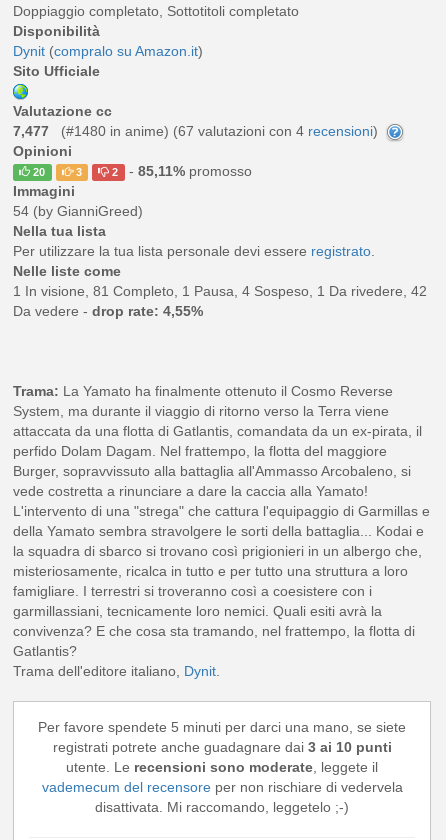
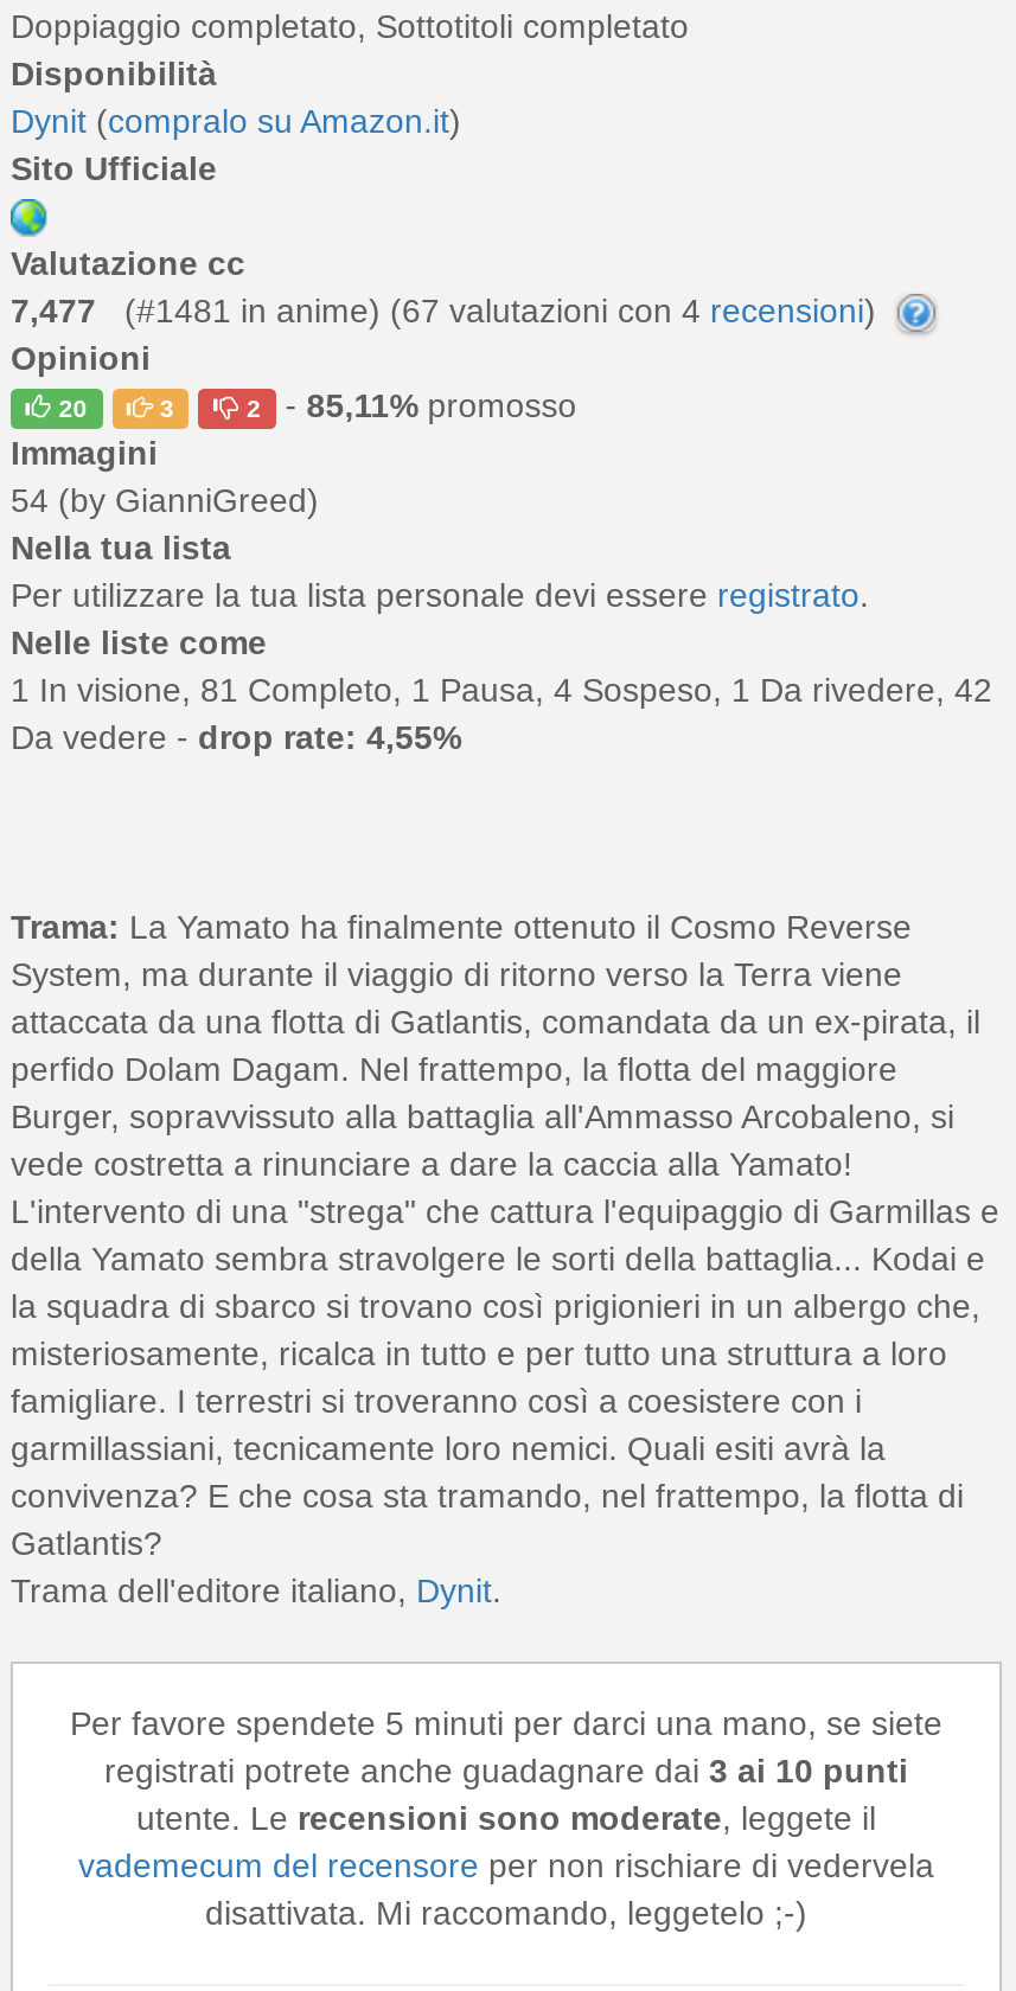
- 7,477 (#1480 in anime) (67 valutazioni con 4 recensioni)
+ 7,477 (#1481 in anime) (67 valutazioni con 4 recensioni)
